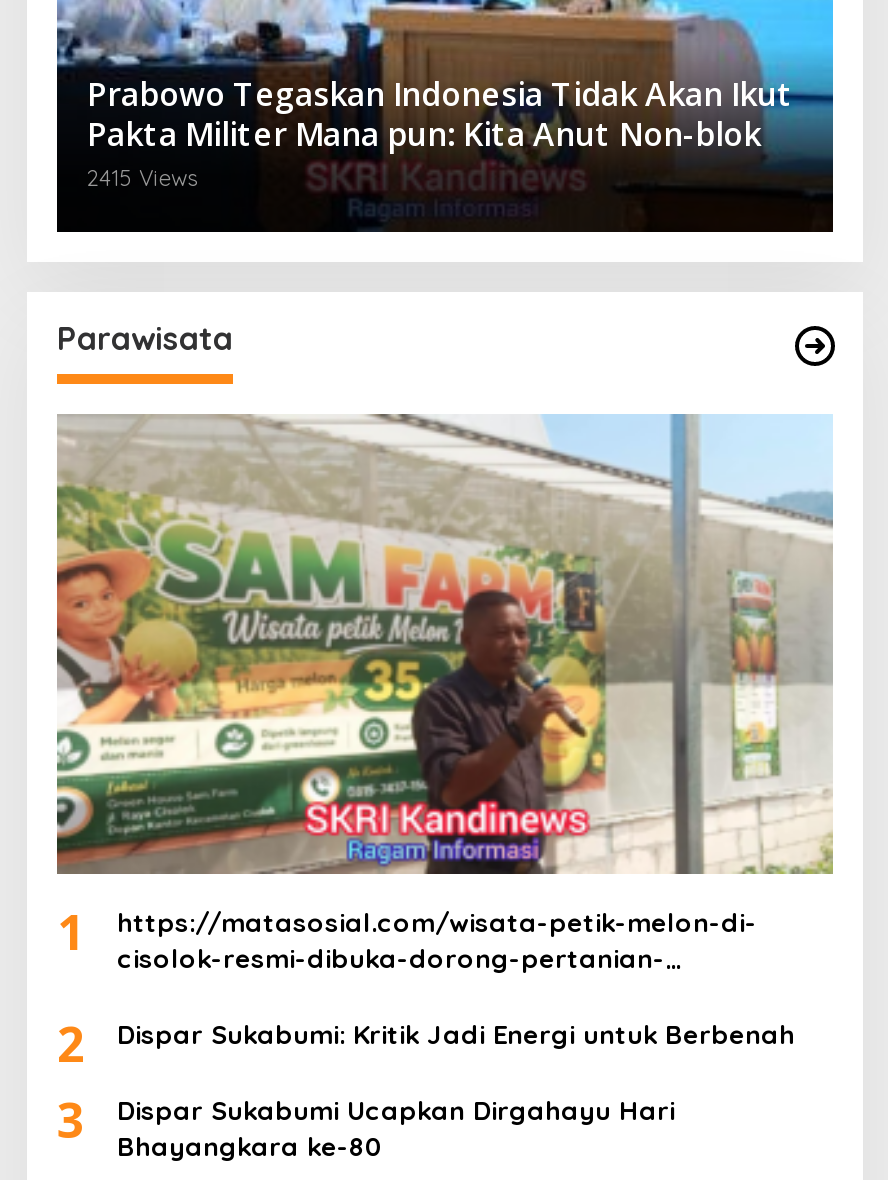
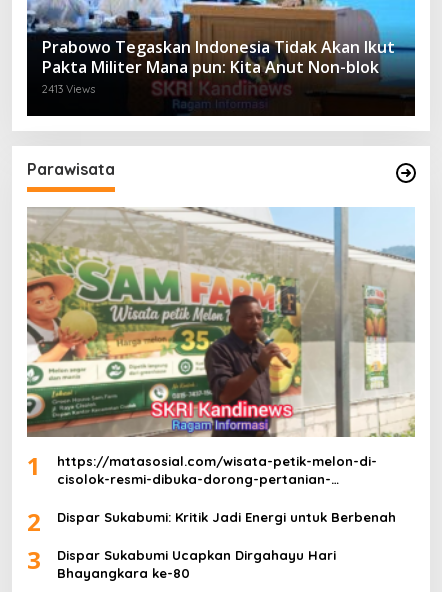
- 2415 Views
+ 2413 Views
